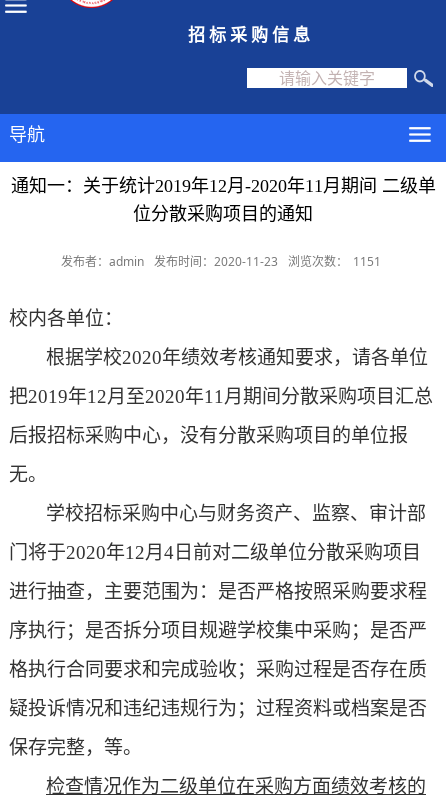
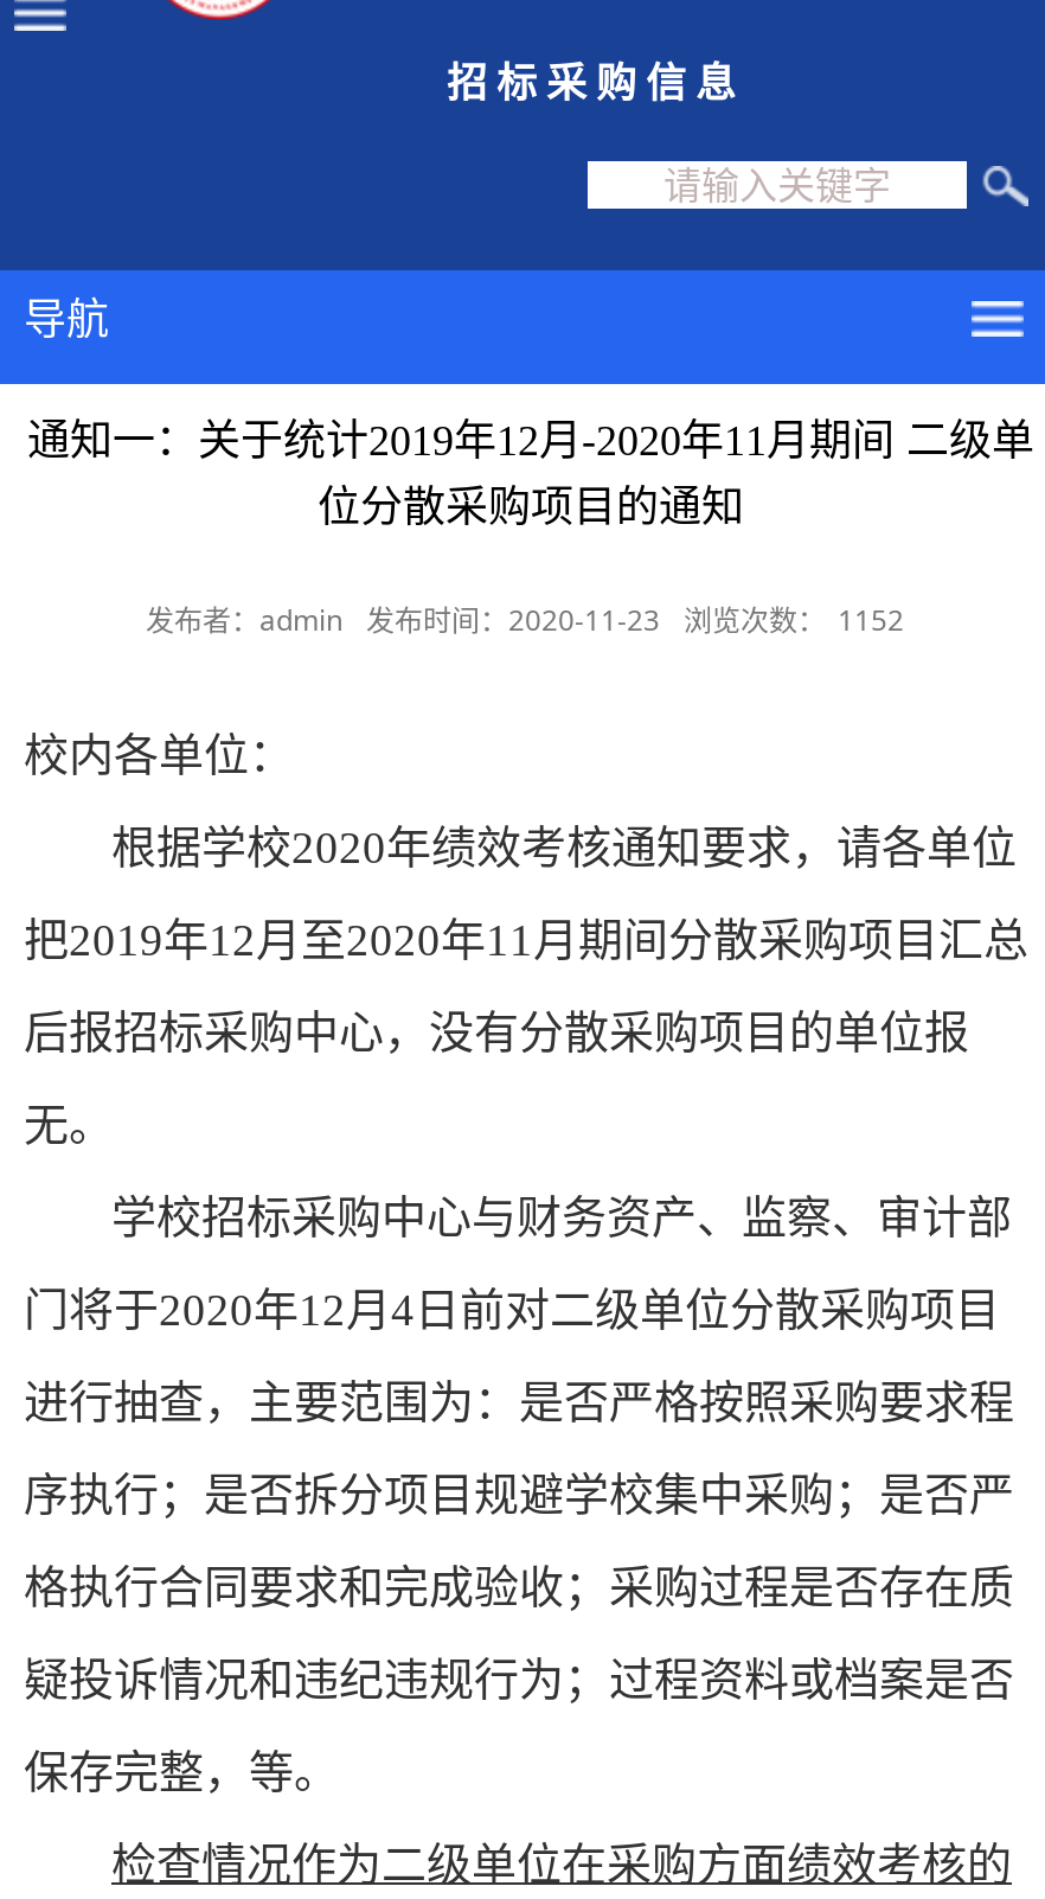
- 发布者：admin 发布时间：2020-11-23 浏览次数： 1151
+ 发布者：admin 发布时间：2020-11-23 浏览次数： 1152
